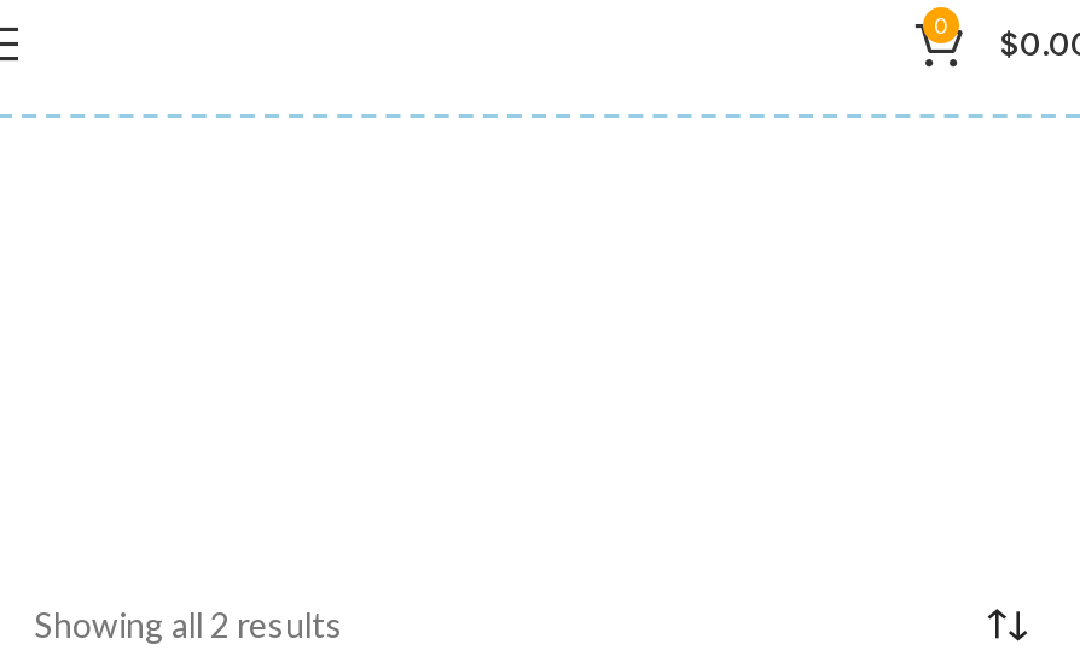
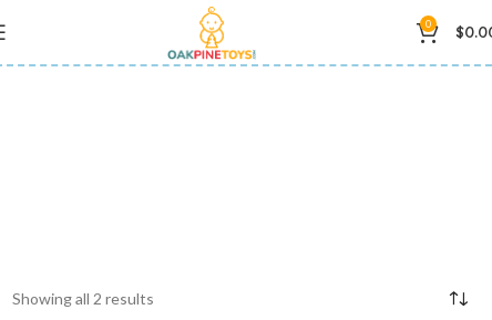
+ [image]
